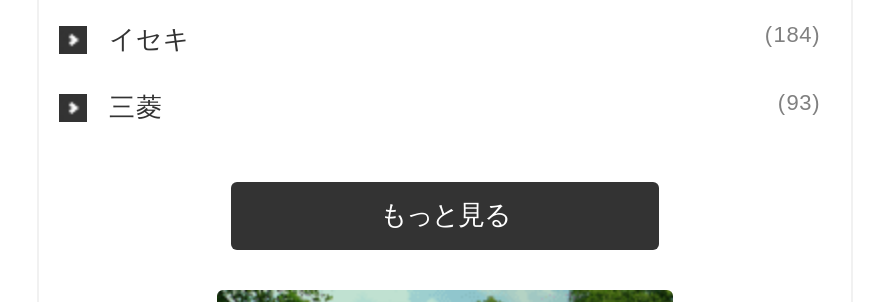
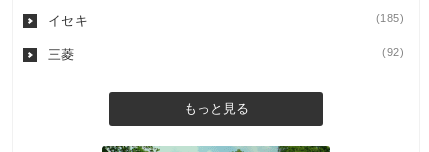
- (184)
+ (185)

- (93)
+ (92)
